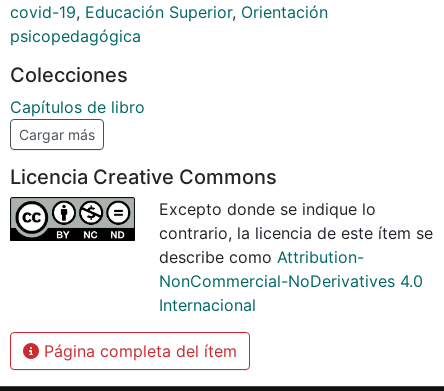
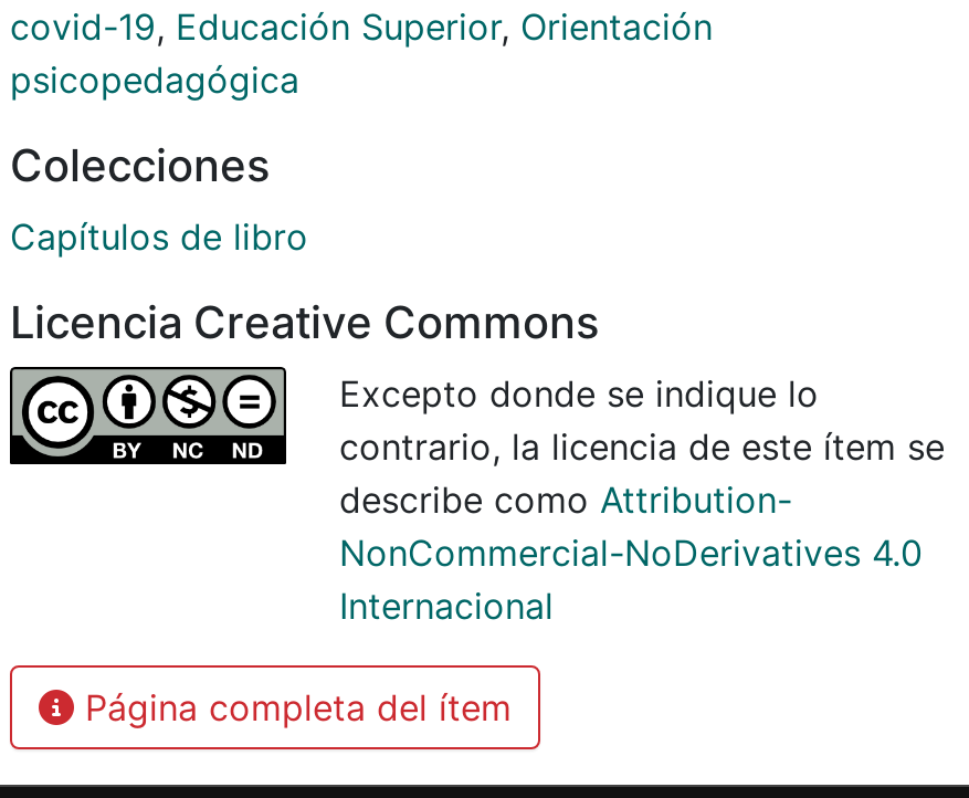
- Cargar más
